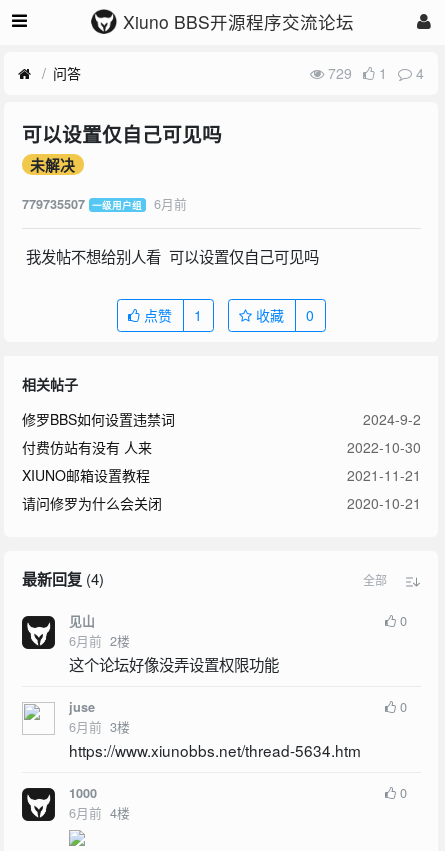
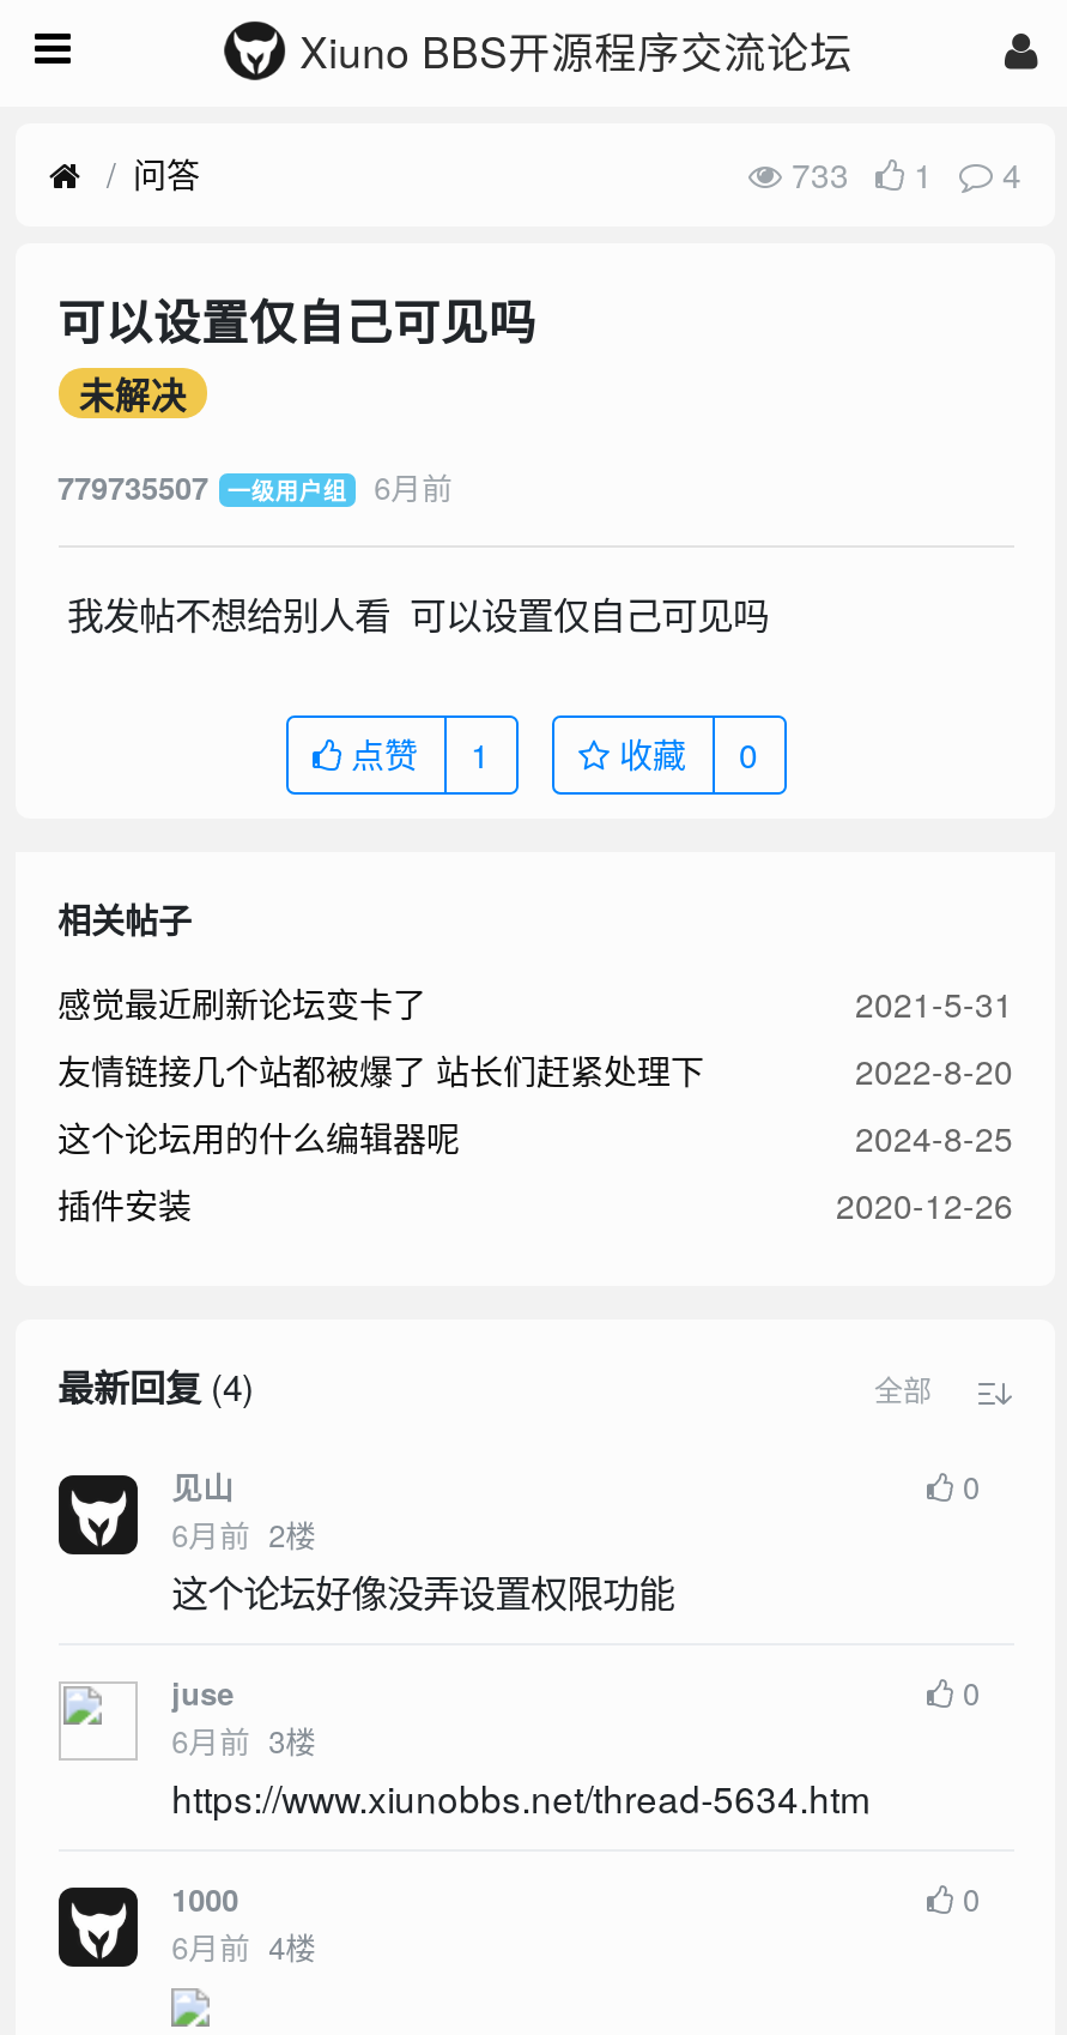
- 729 1 4
+ 733 1 4

- 修罗BBS如何设置违禁词
- 2024-9-2
- 付费仿站有没有 人来
- 2022-10-30
- XIUNO邮箱设置教程
- 2021-11-21
- 请问修罗为什么会关闭
- 2020-10-21
+ 感觉最近刷新论坛变卡了
+ 2021-5-31
+ 友情链接几个站都被爆了 站长们赶紧处理下
+ 2022-8-20
+ 这个论坛用的什么编辑器呢
+ 2024-8-25
+ 插件安装
+ 2020-12-26
